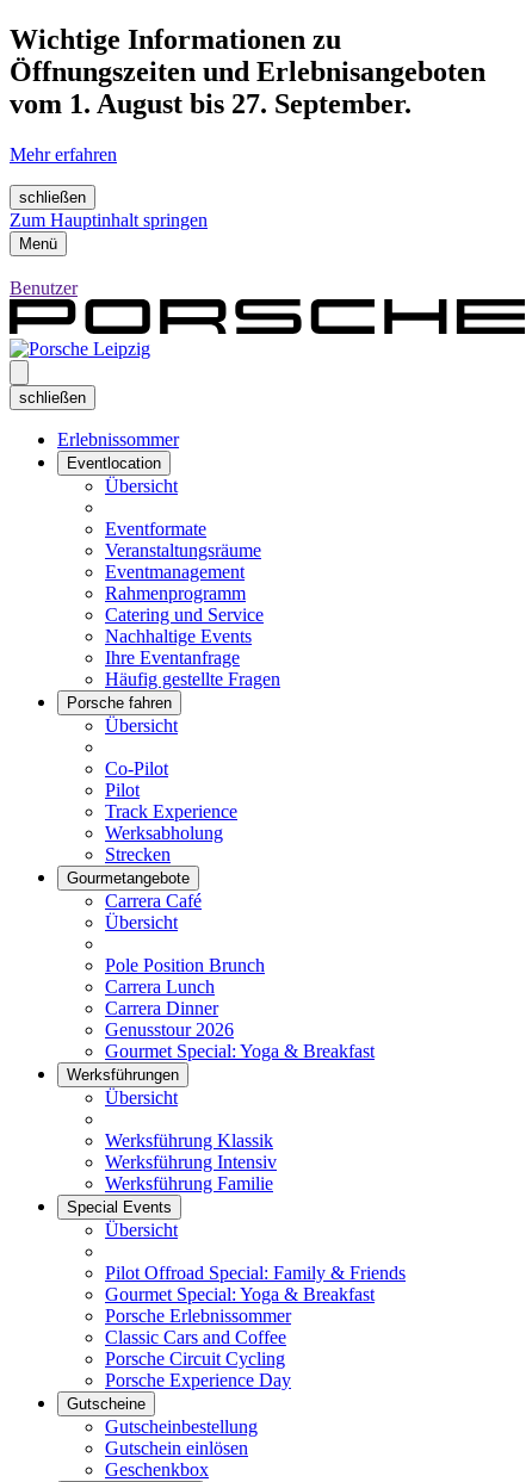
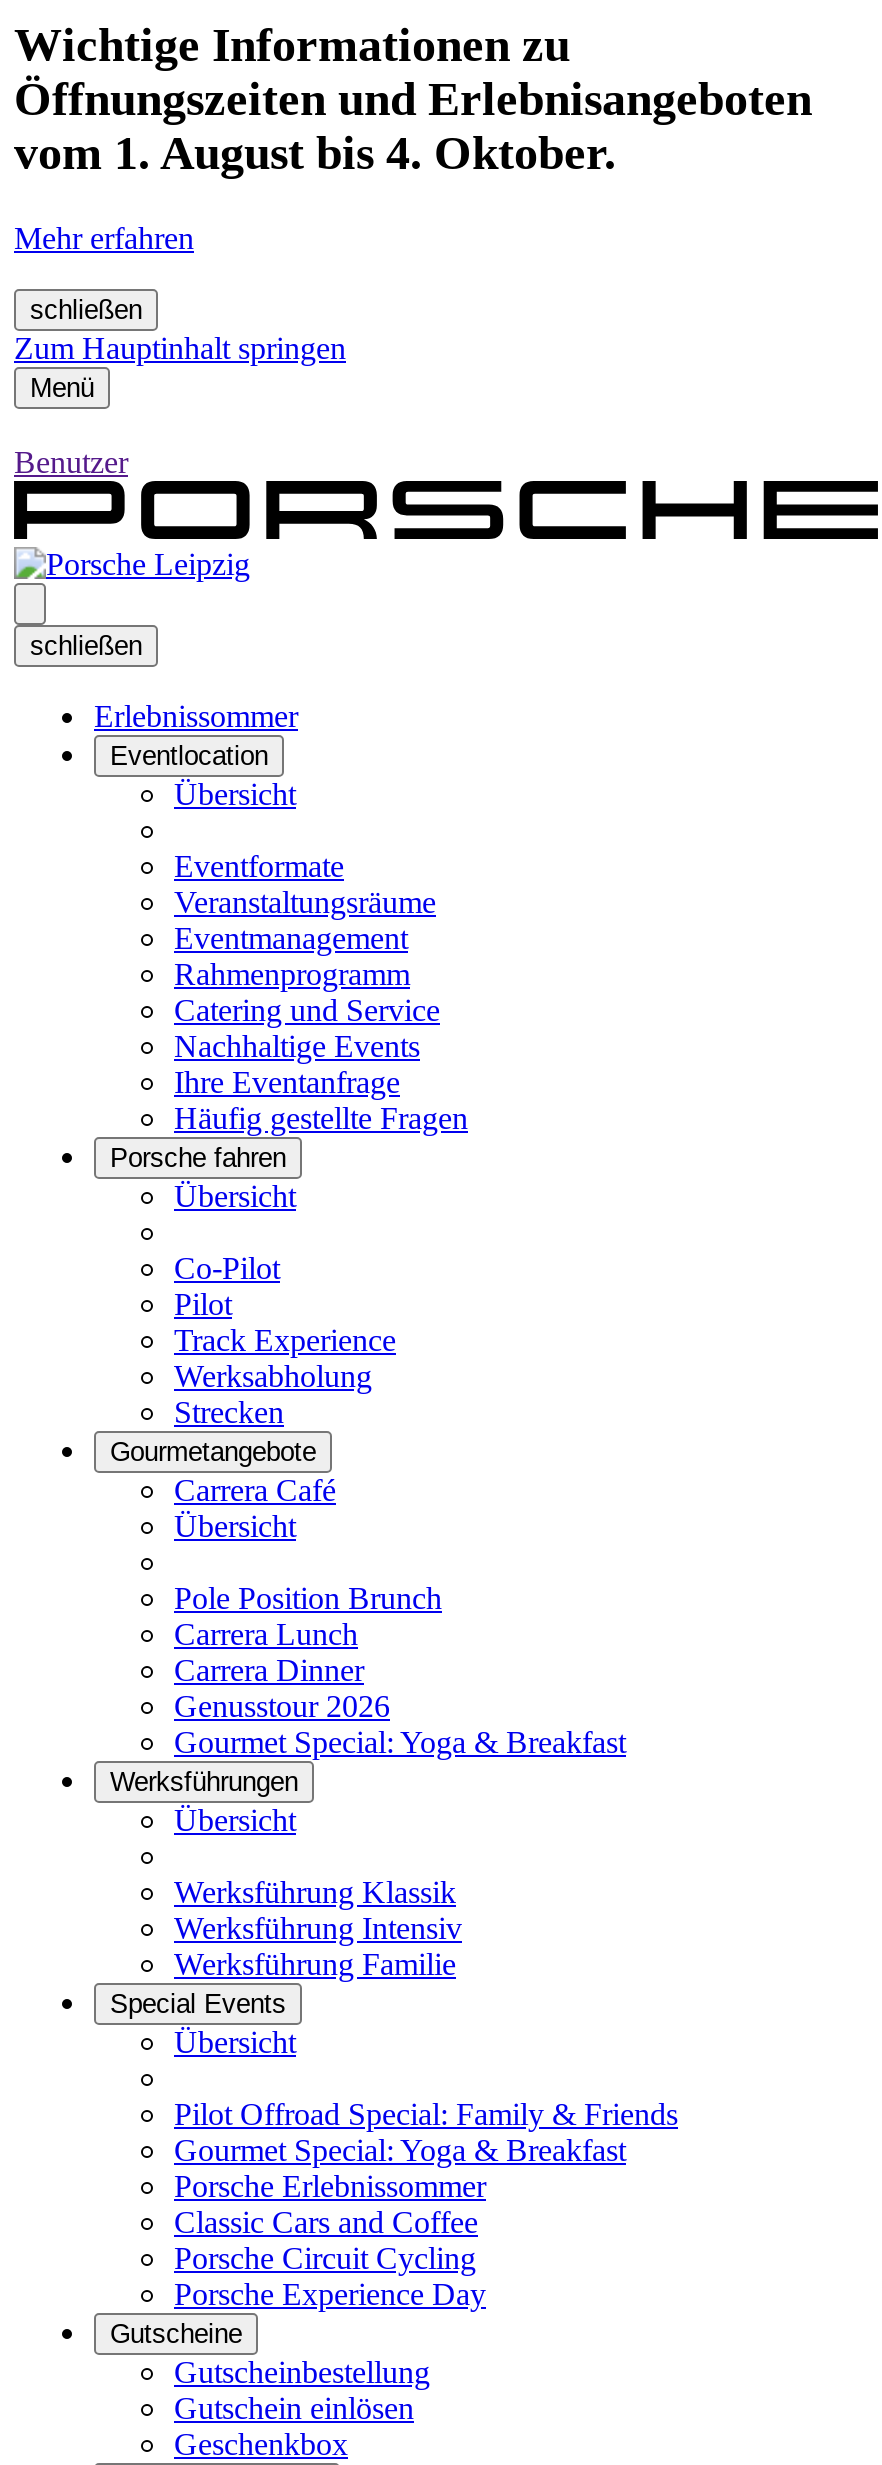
- vom 1. August bis 27. September.
+ vom 1. August bis 4. Oktober.
